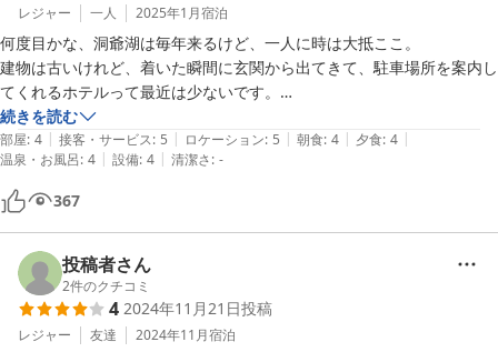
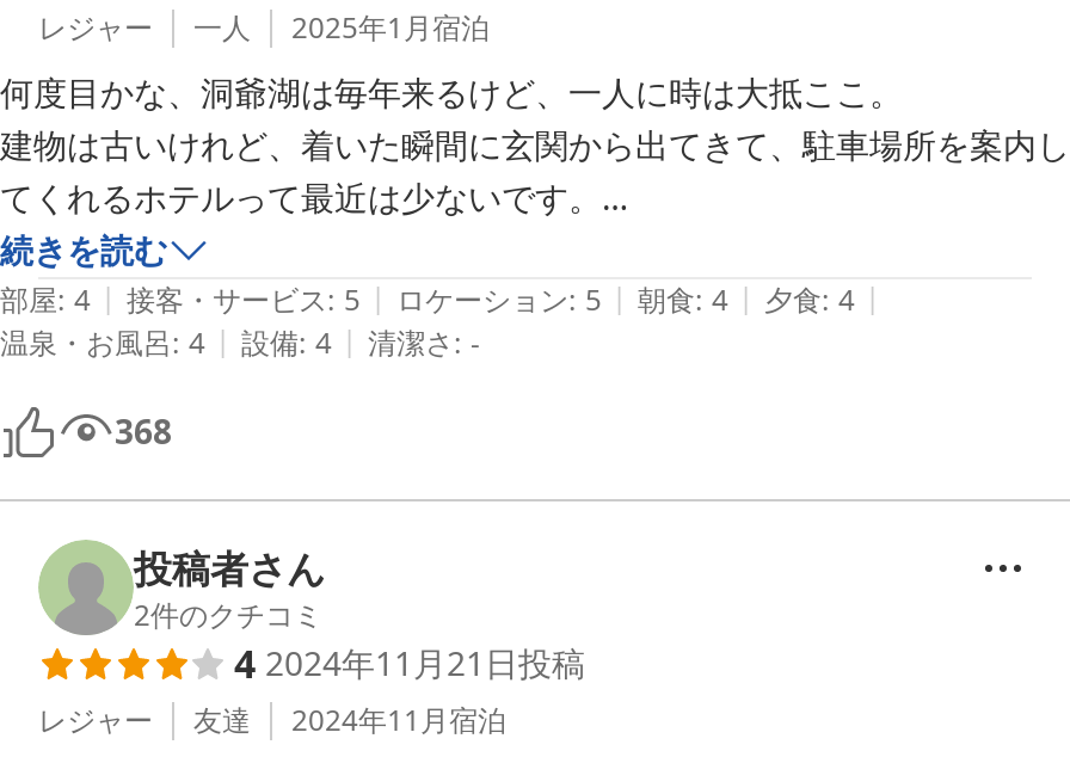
- 367
+ 368
